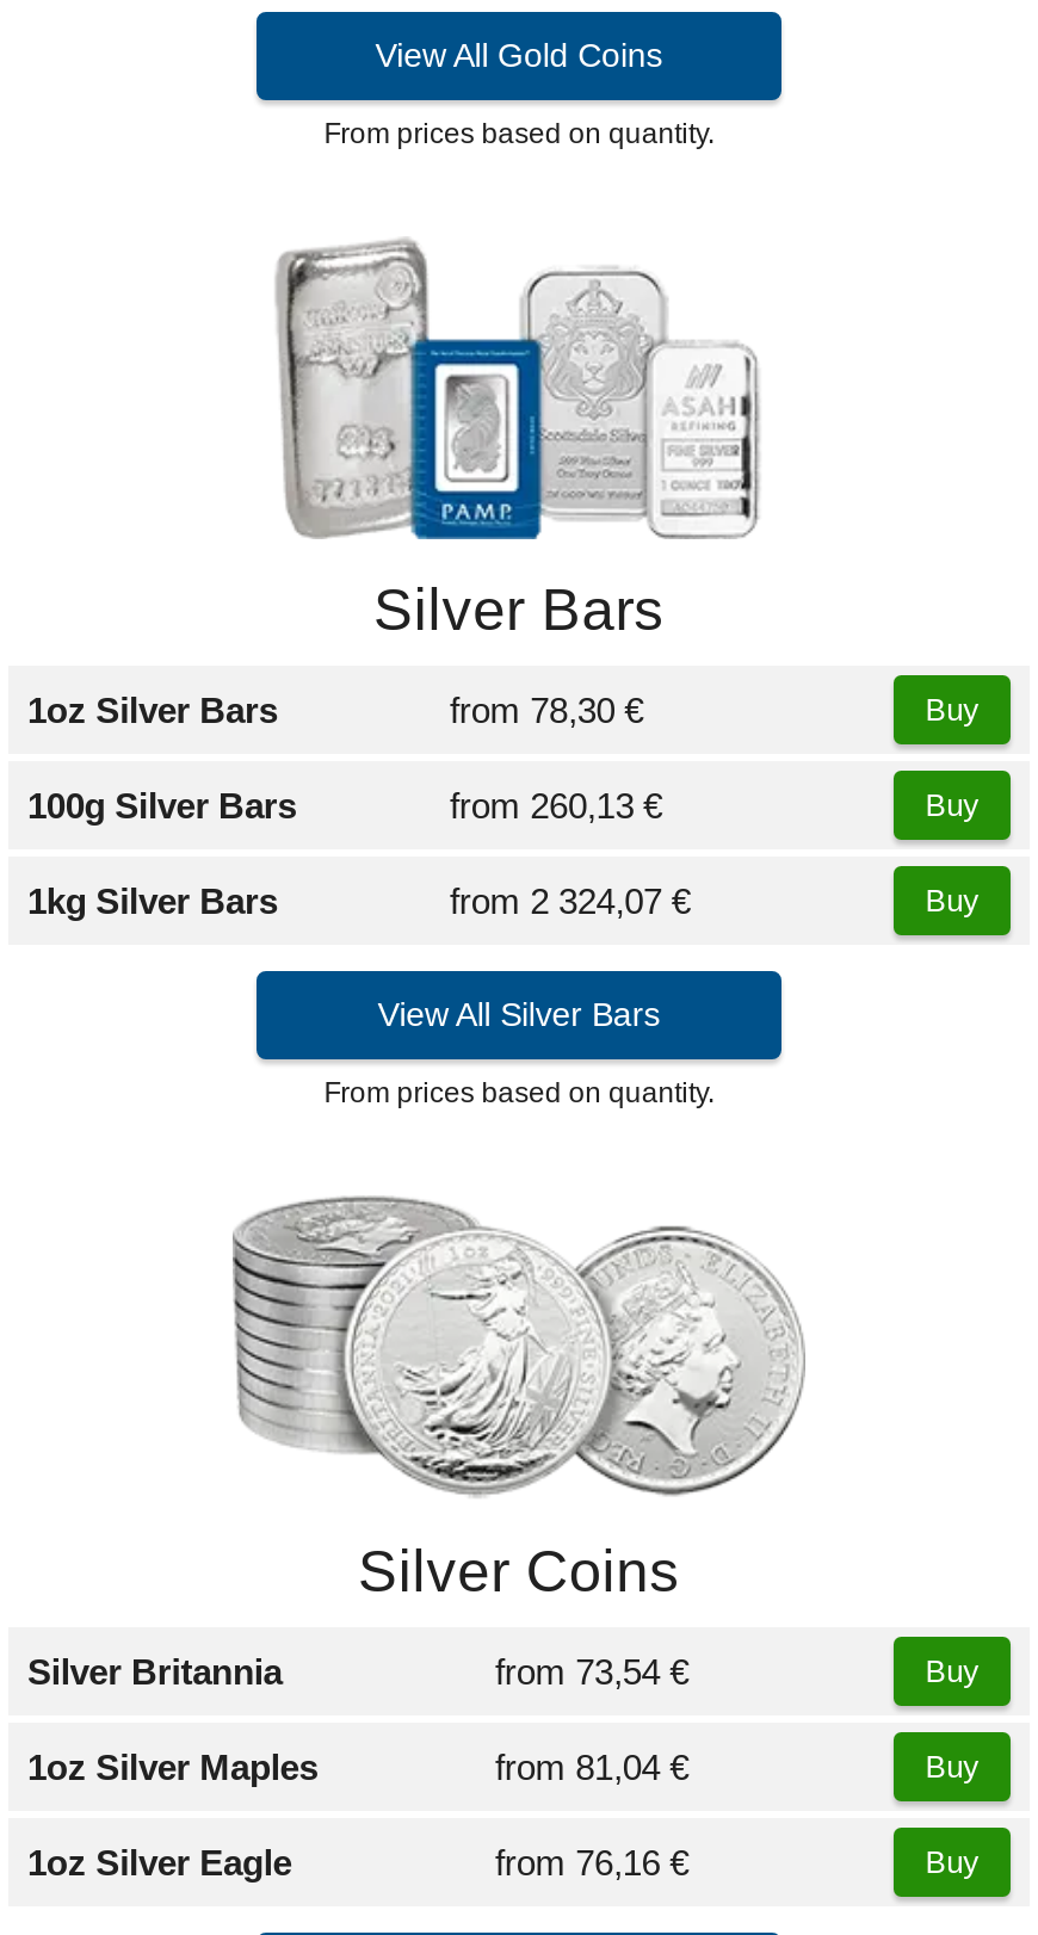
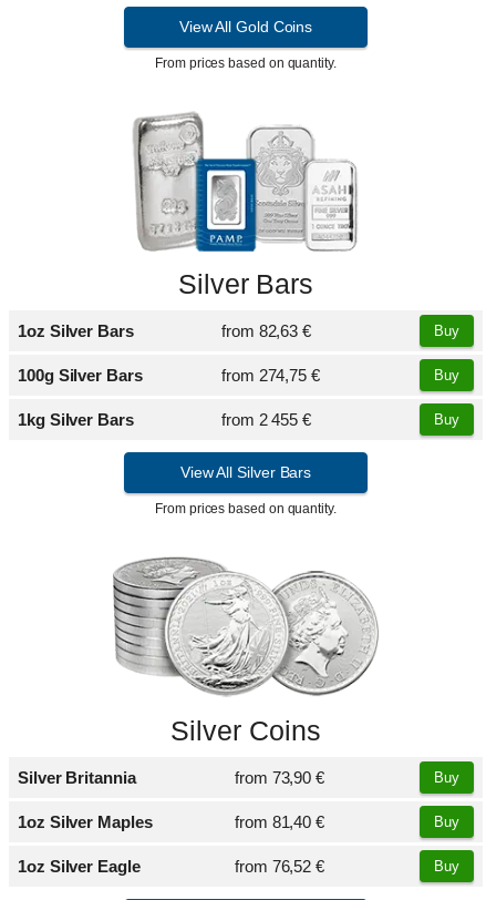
- from 78,30 €
+ from 82,63 €

- from 260,13 €
+ from 274,75 €

- from 2 324,07 €
+ from 2 455 €

- from 73,54 €
+ from 73,90 €

- from 81,04 €
+ from 81,40 €

- from 76,16 €
+ from 76,52 €
